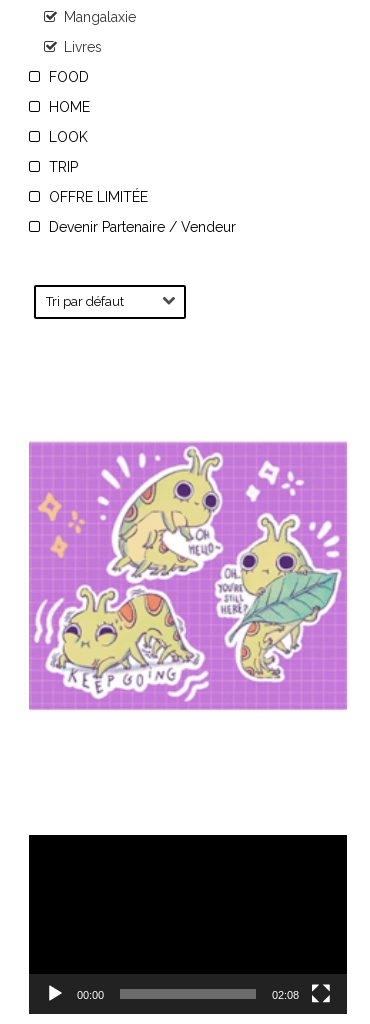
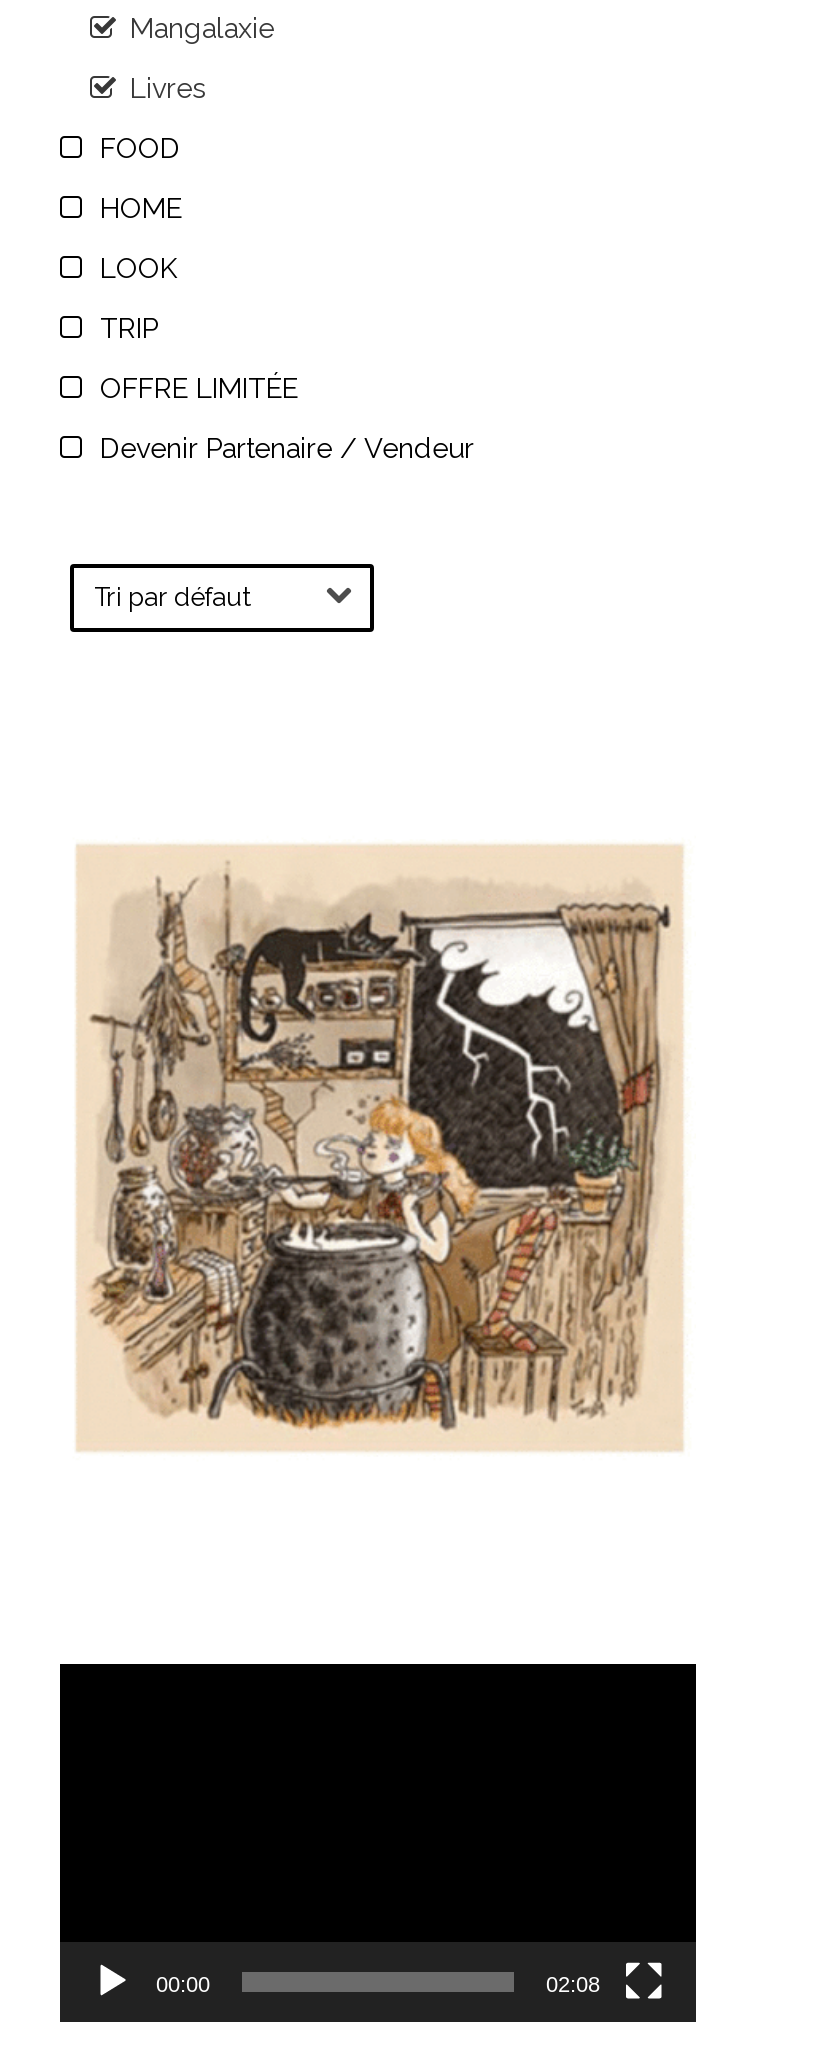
- [image]
+ [image]
